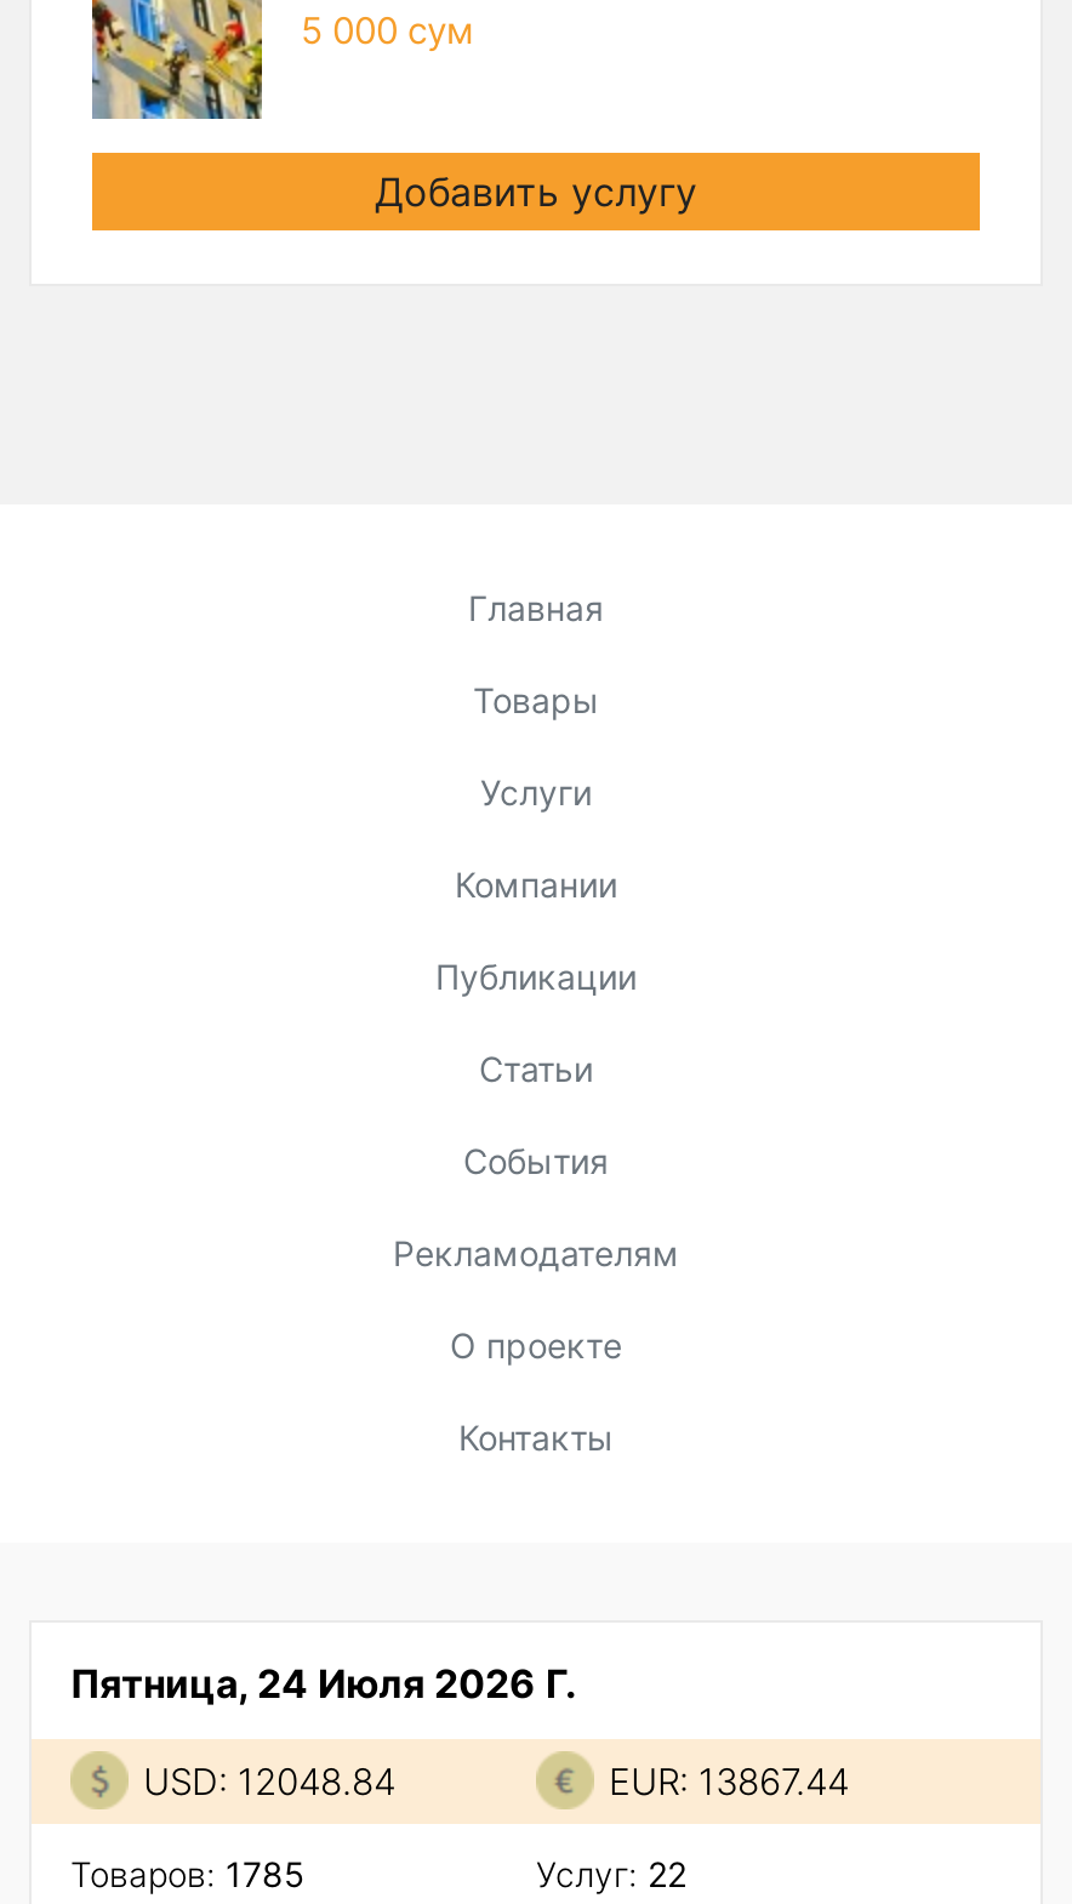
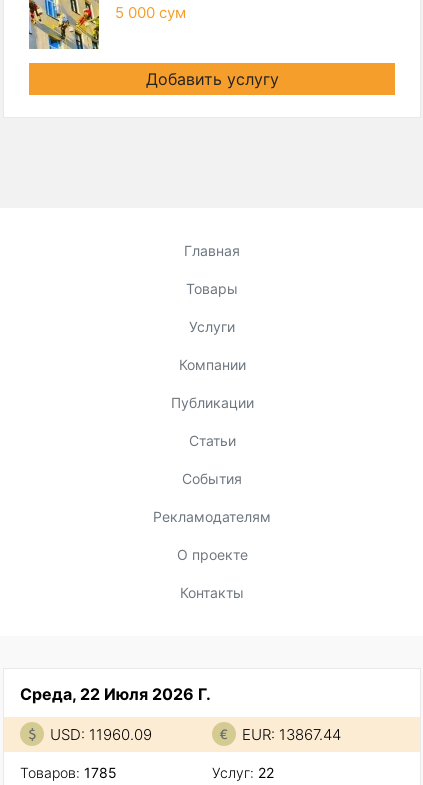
- Пятница, 24 Июля 2026 Г.
+ Среда, 22 Июля 2026 Г.

- USD: 12048.84
+ USD: 11960.09
